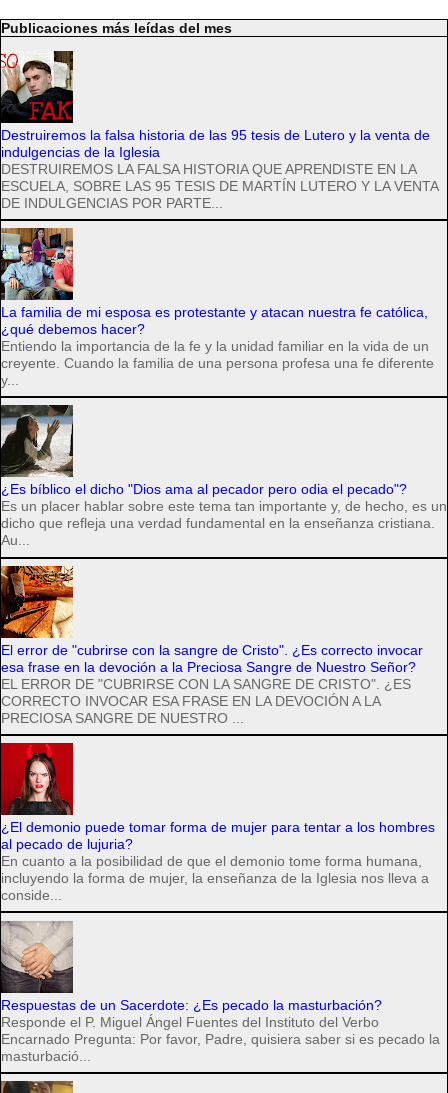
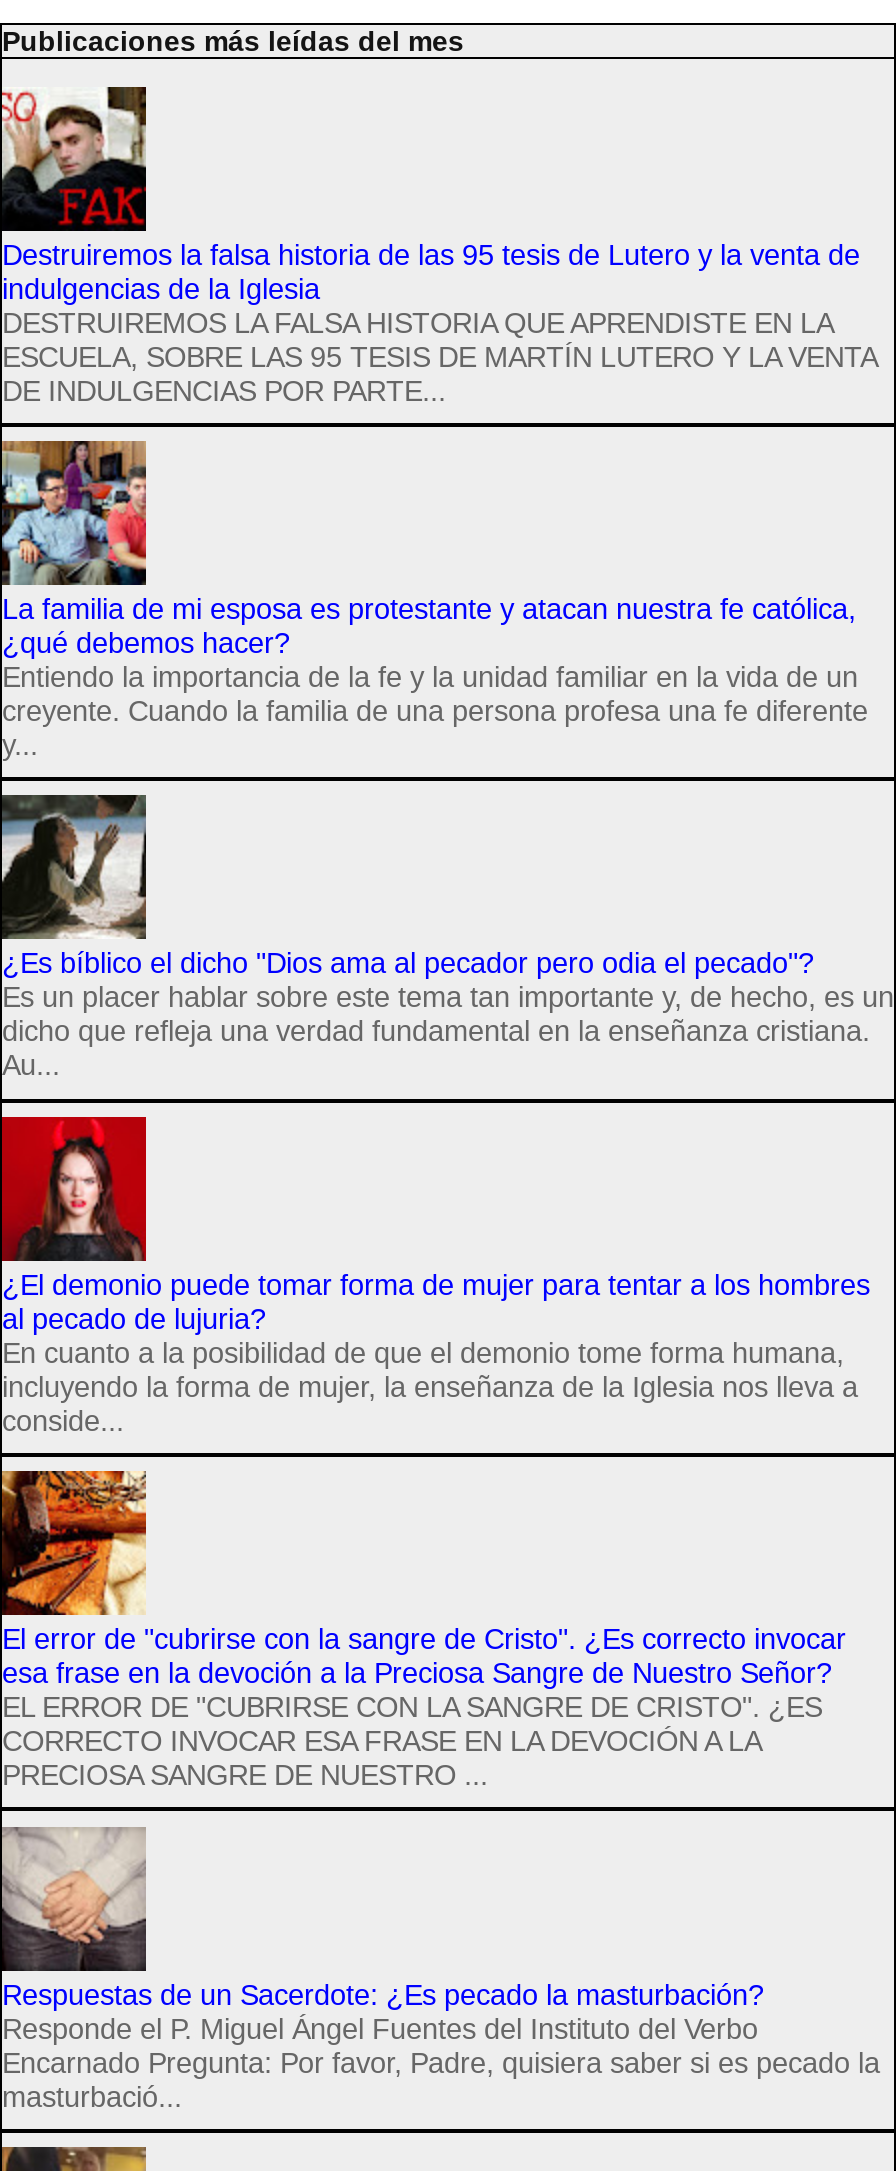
moved down: [image] | El error de "cubrirse con la sangre de Cristo". ¿Es correcto invocar | esa frase en la devoción a la Preciosa Sangre de Nuestro Señor? | EL ERROR DE "CUBRIRSE CON LA SANGRE DE CRISTO". ¿ES | CORRECTO INVOCAR ESA FRASE EN LA DEVOCIÓN A LA | PRECIOSA SANGRE DE NUESTRO ...

moved up: [image] | ¿El demonio puede tomar forma de mujer para tentar a los hombres | al pecado de lujuria? | En cuanto a la posibilidad de que el demonio tome forma humana, | incluyendo la forma de mujer, la enseñanza de la Iglesia nos lleva a | conside...
